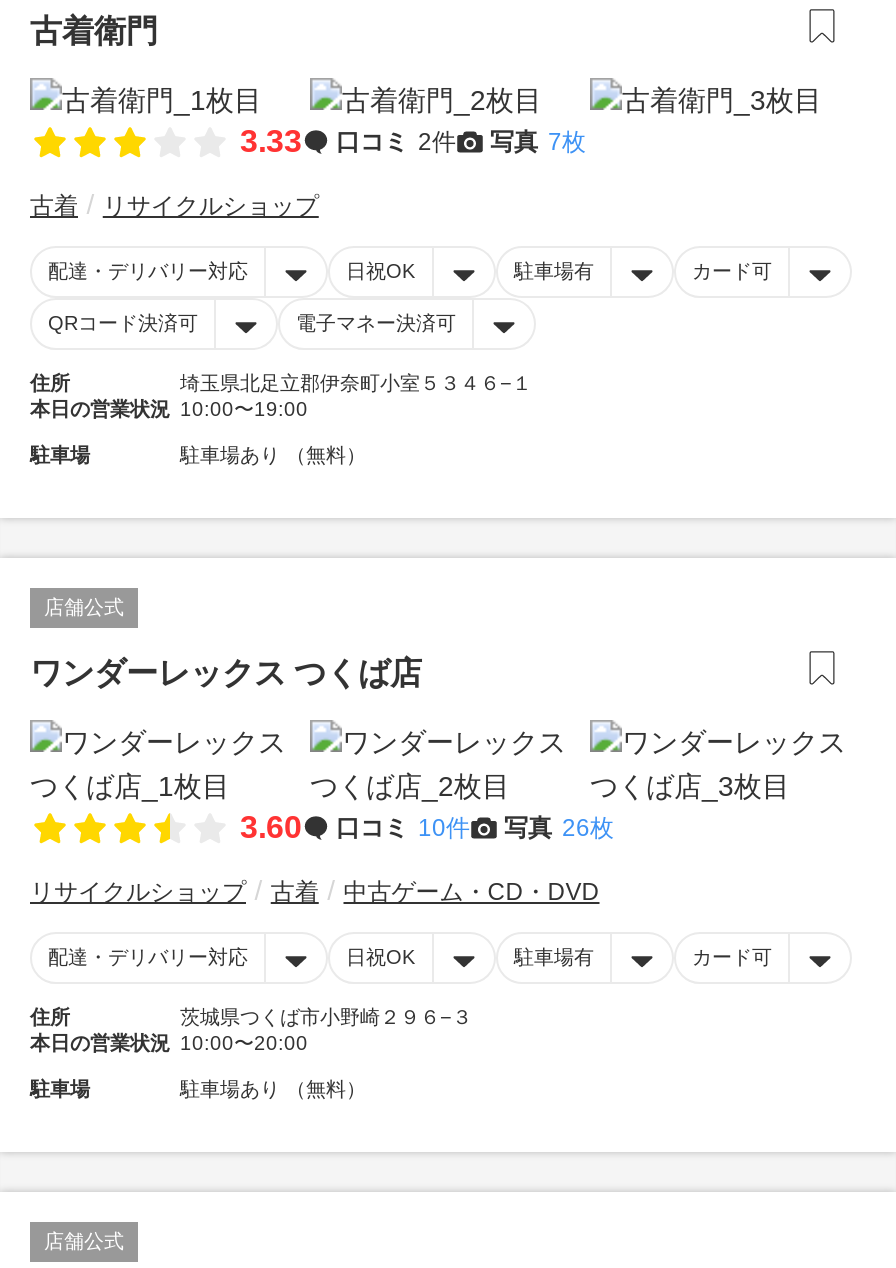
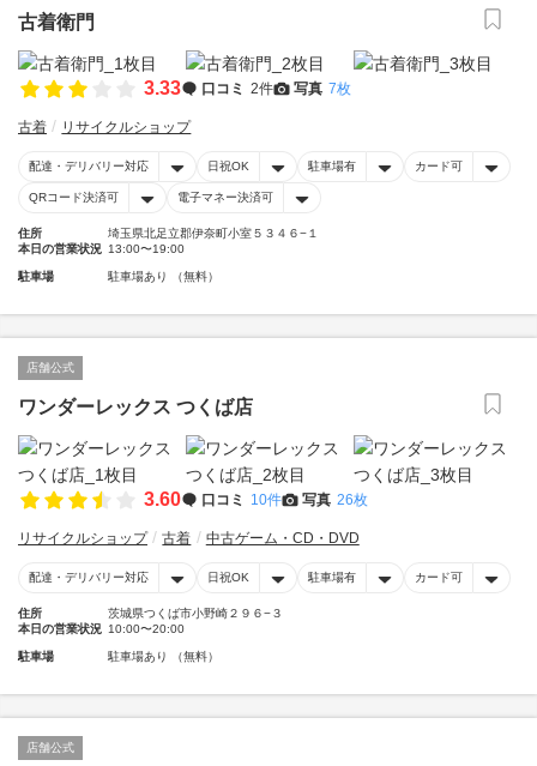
- 本日の営業状況 10:00〜19:00
+ 本日の営業状況 13:00〜19:00
